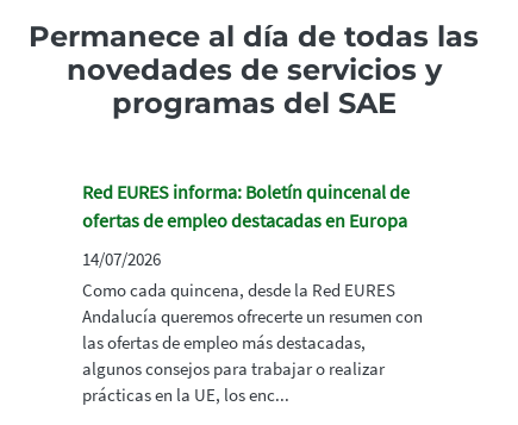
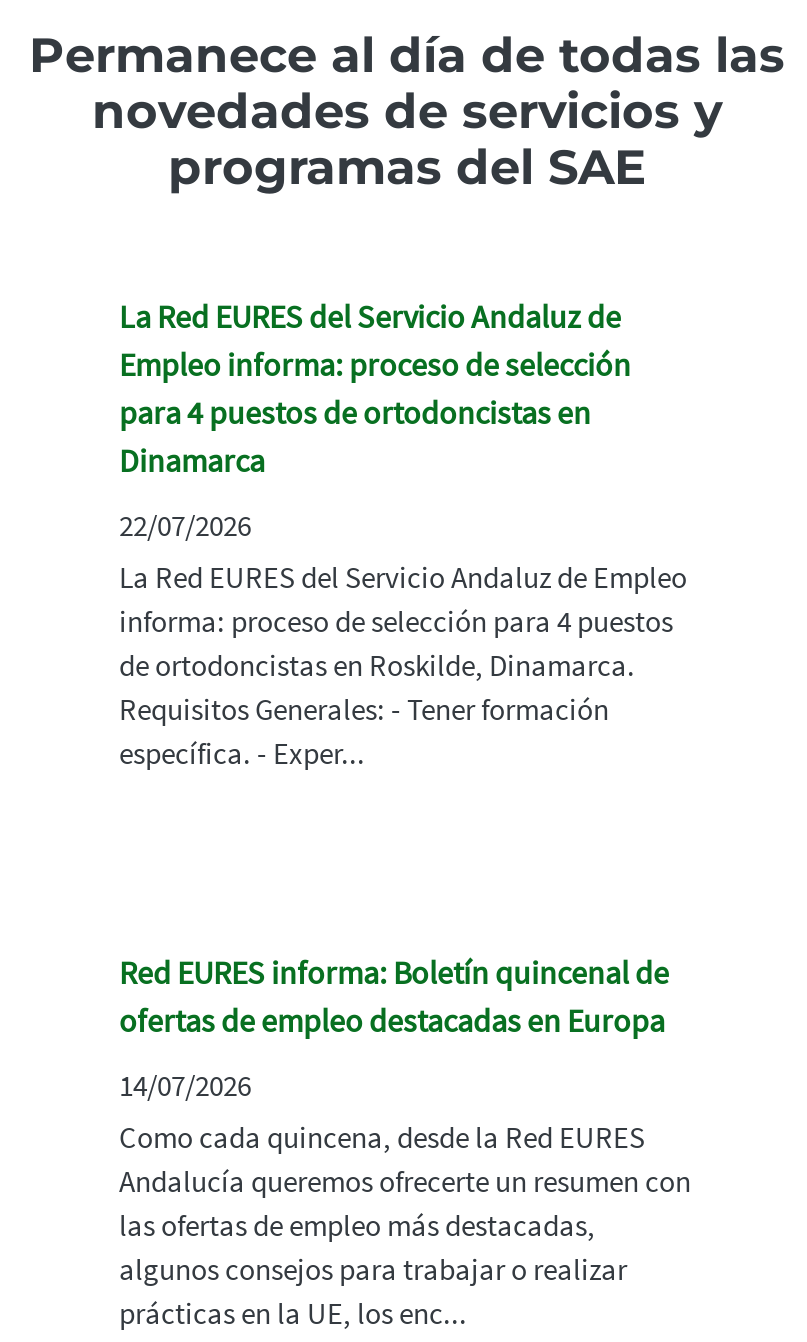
+ La Red EURES del Servicio Andaluz de
+ Empleo informa: proceso de selección
+ para 4 puestos de ortodoncistas en
+ Dinamarca
+ 22/07/2026
+ La Red EURES del Servicio Andaluz de Empleo
+ informa: proceso de selección para 4 puestos
+ de ortodoncistas en Roskilde, Dinamarca.
+ Requisitos Generales: - Tener formación
+ específica. - Exper...
